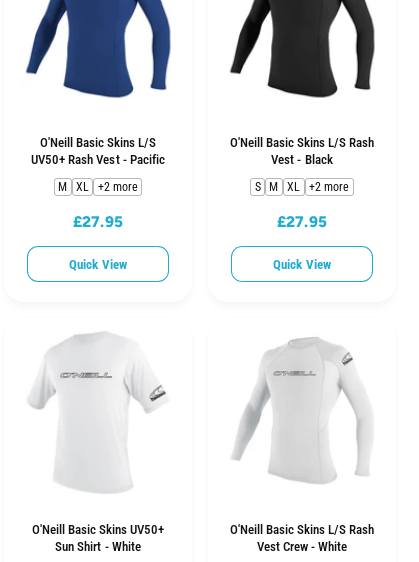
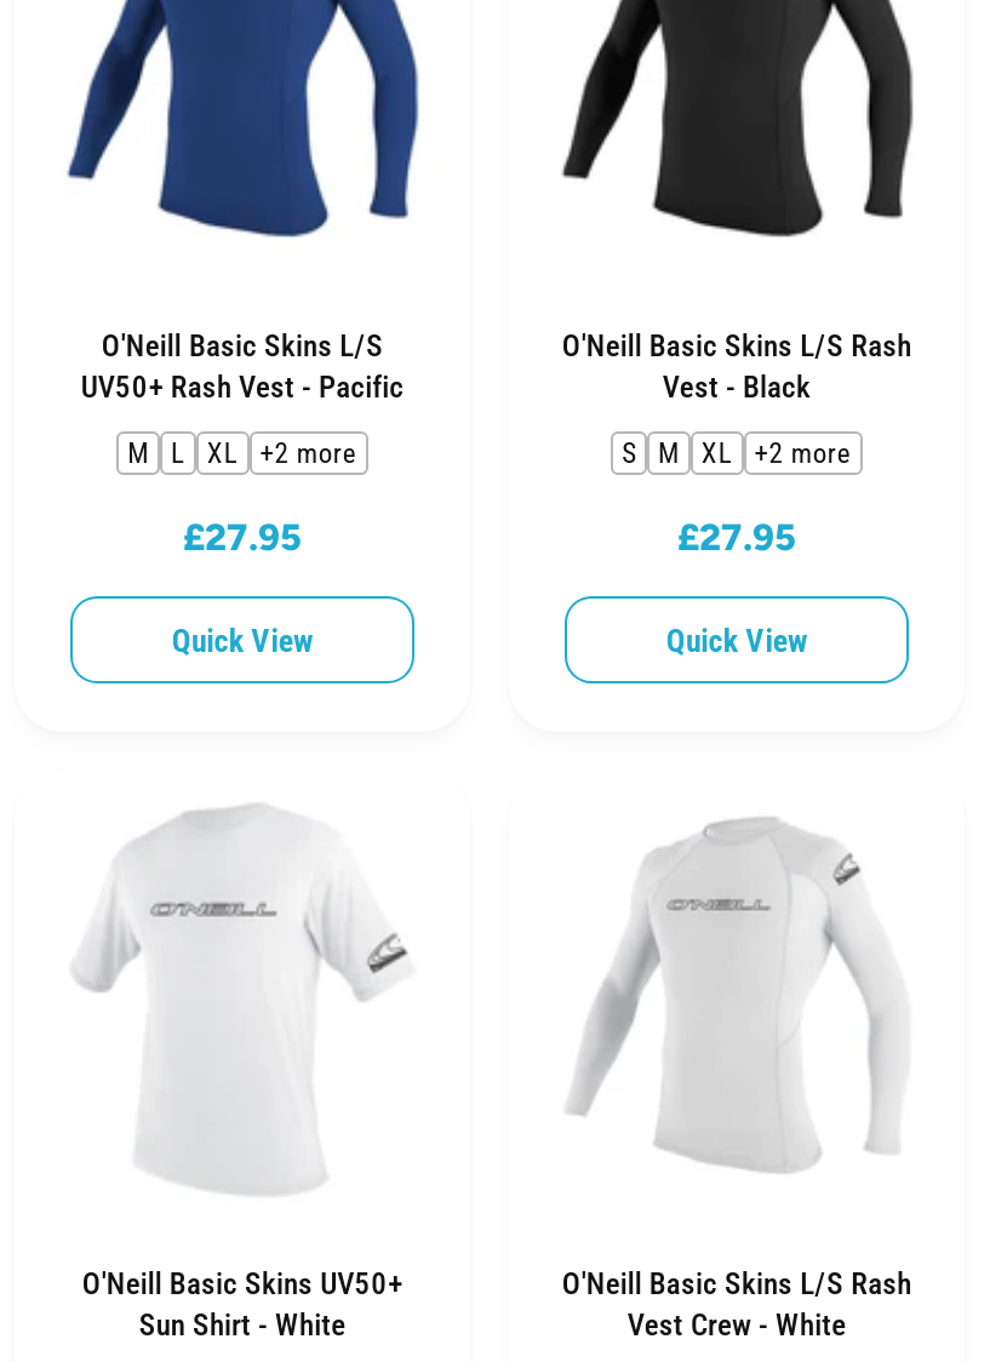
+ L
